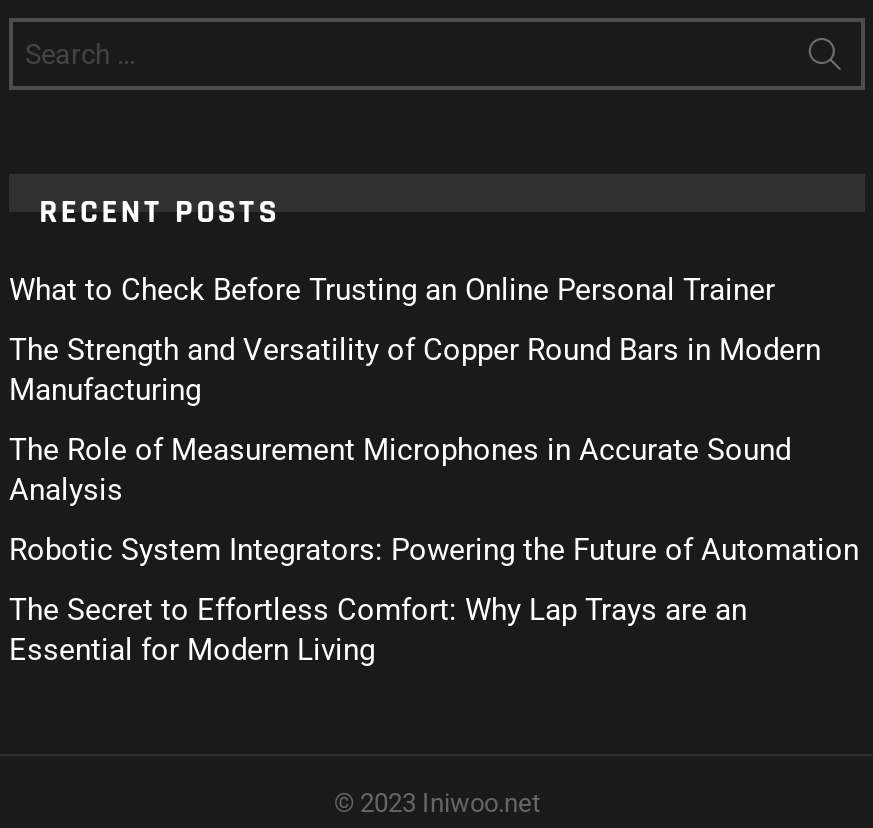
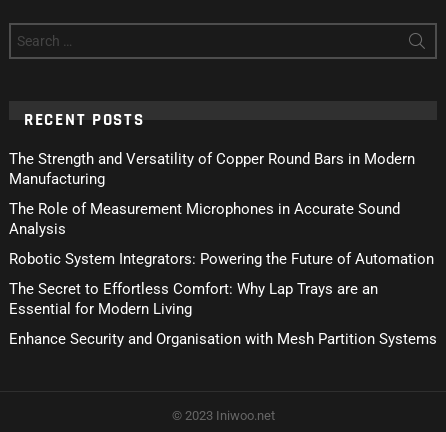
- What to Check Before Trusting an Online Personal Trainer

moved up: The Strength and Versatility of Copper Round Bars in Modern | Manufacturing | The Role of Measurement Microphones in Accurate Sound | Analysis | Robotic System Integrators: Powering the Future of Automation | The Secret to Effortless Comfort: Why Lap Trays are an | Essential for Modern Living

+ Enhance Security and Organisation with Mesh Partition Systems
